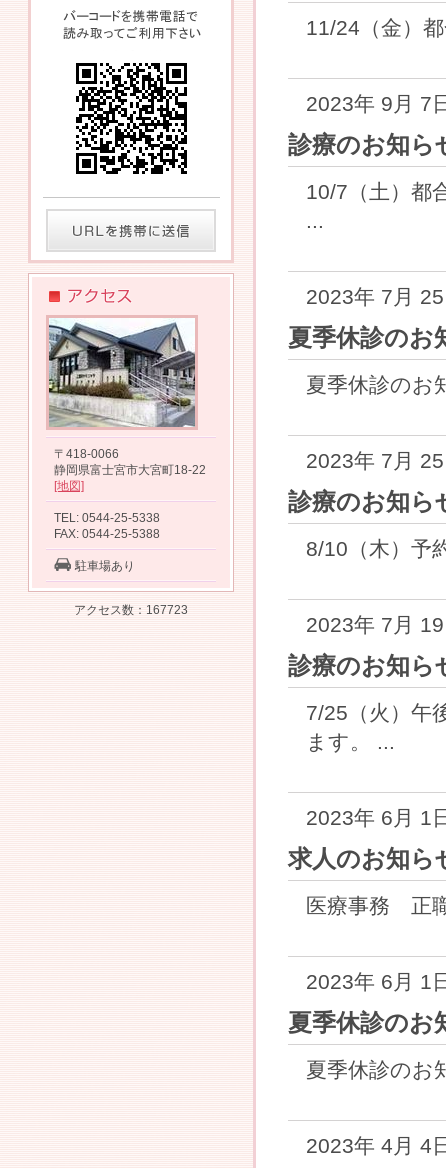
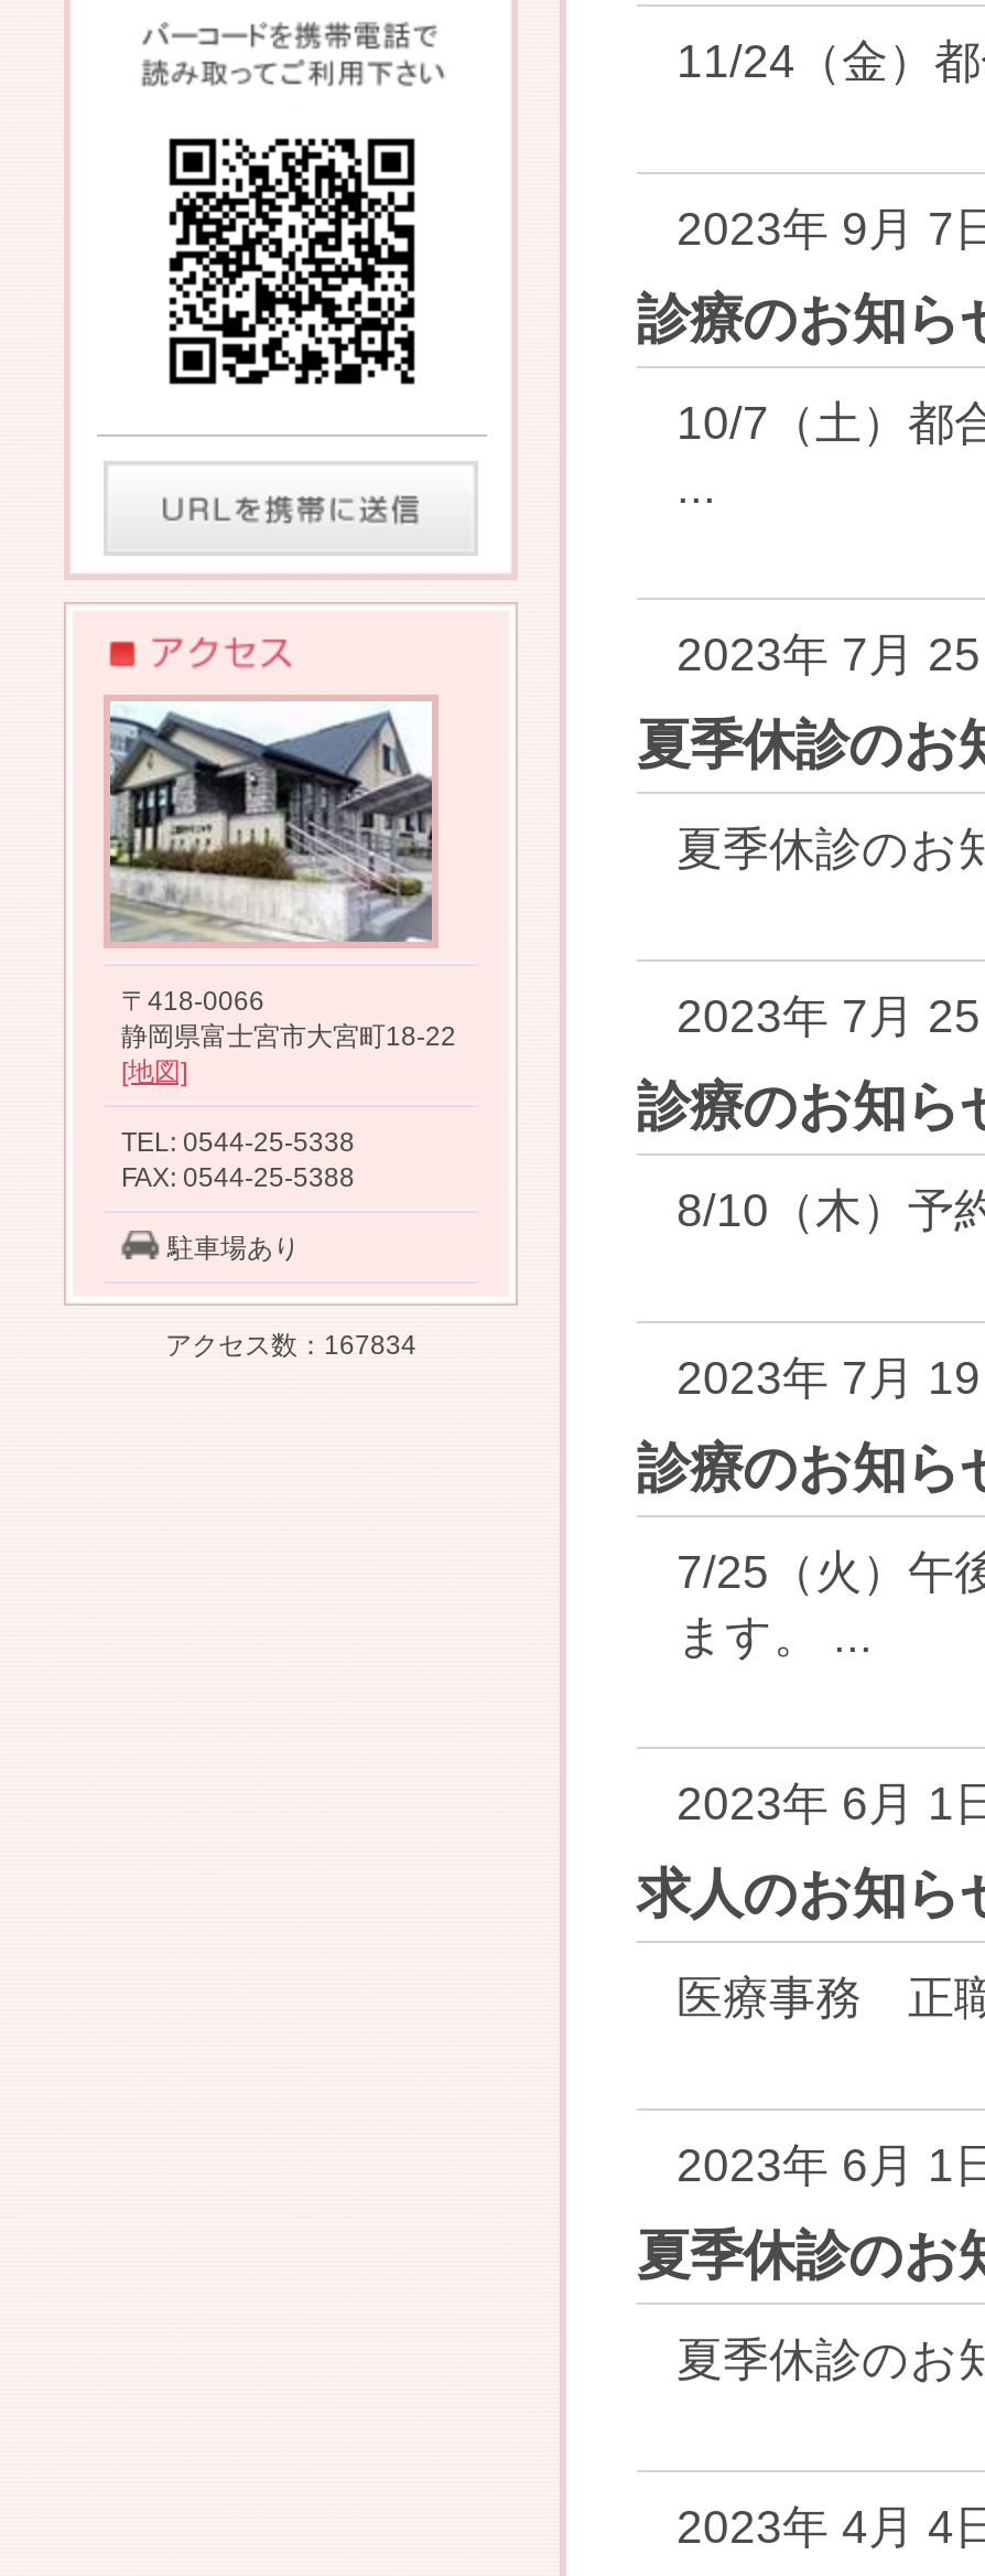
- アクセス数：167723
+ アクセス数：167834
